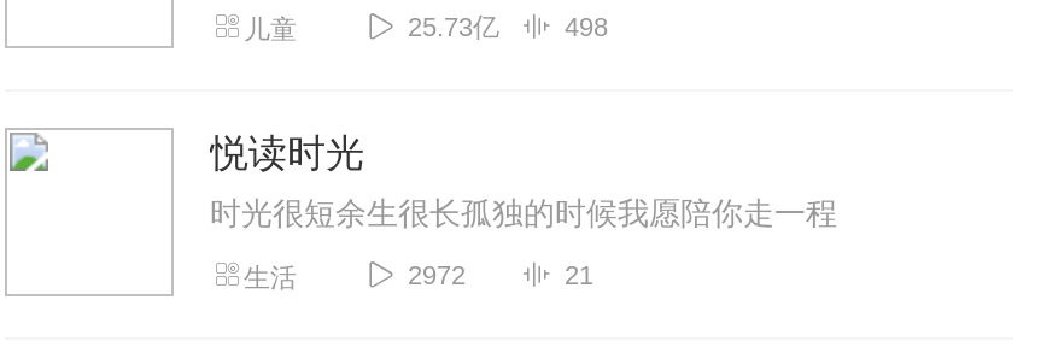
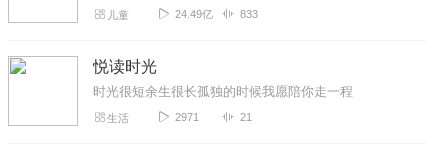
- 25.73亿
+ 24.49亿

- 498
+ 833

- 2972
+ 2971
